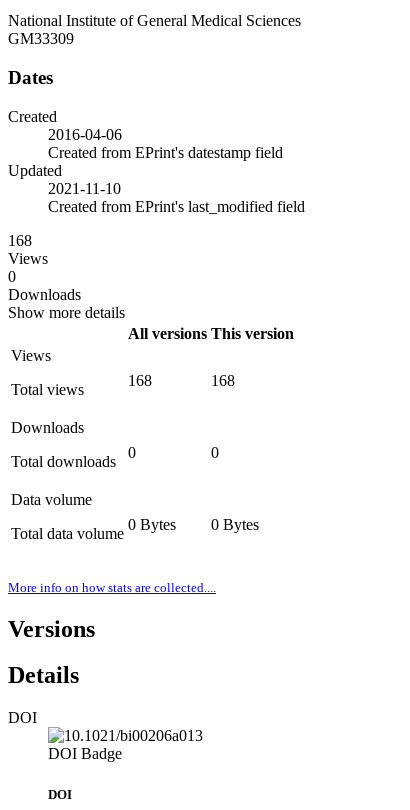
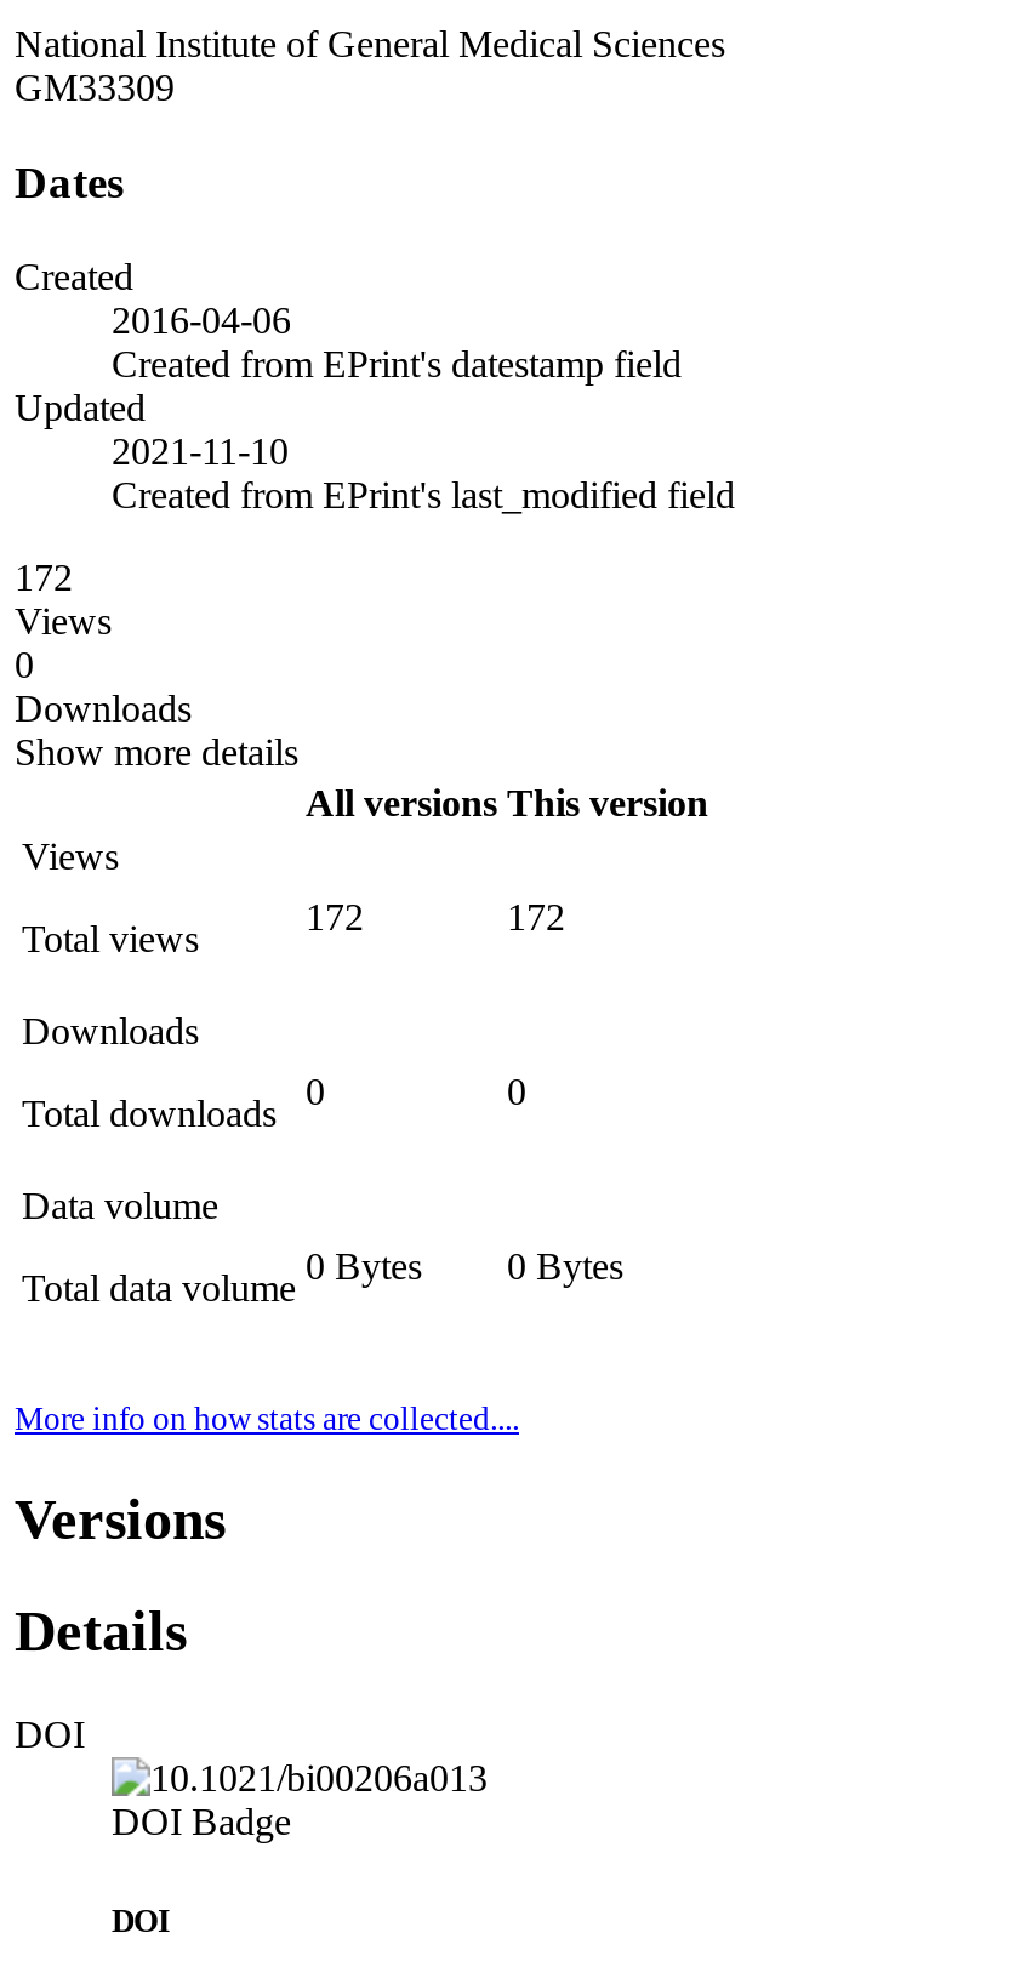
- 168
+ 172

- 168
+ 172

- 168
+ 172
